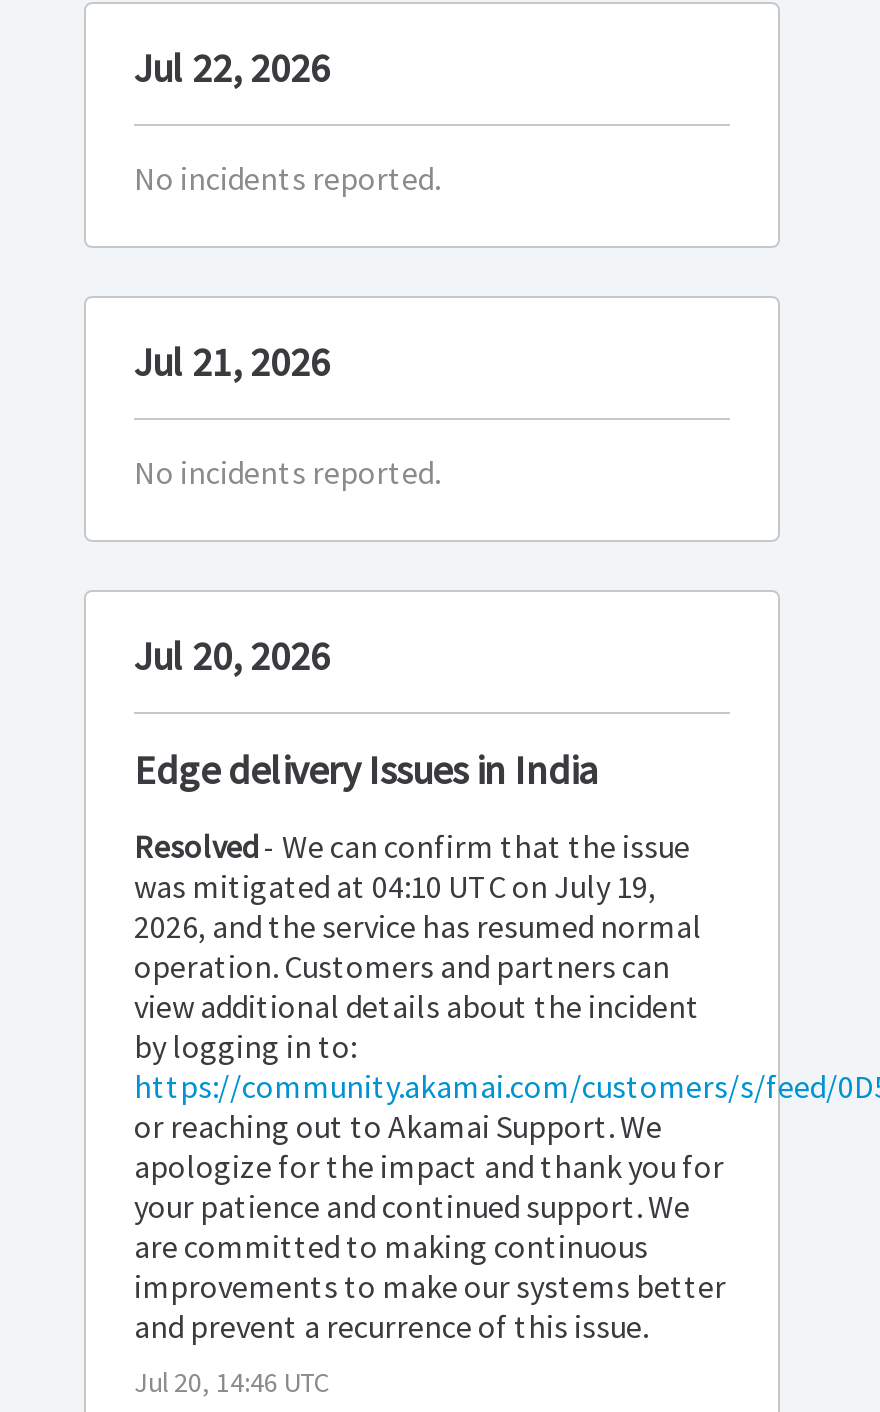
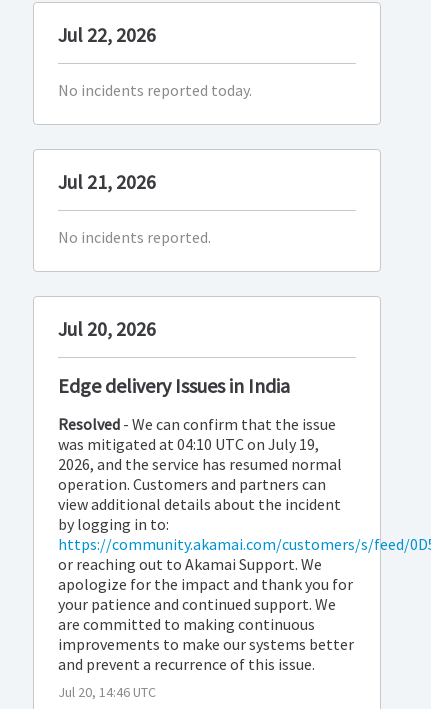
- No incidents reported.
+ No incidents reported today.
